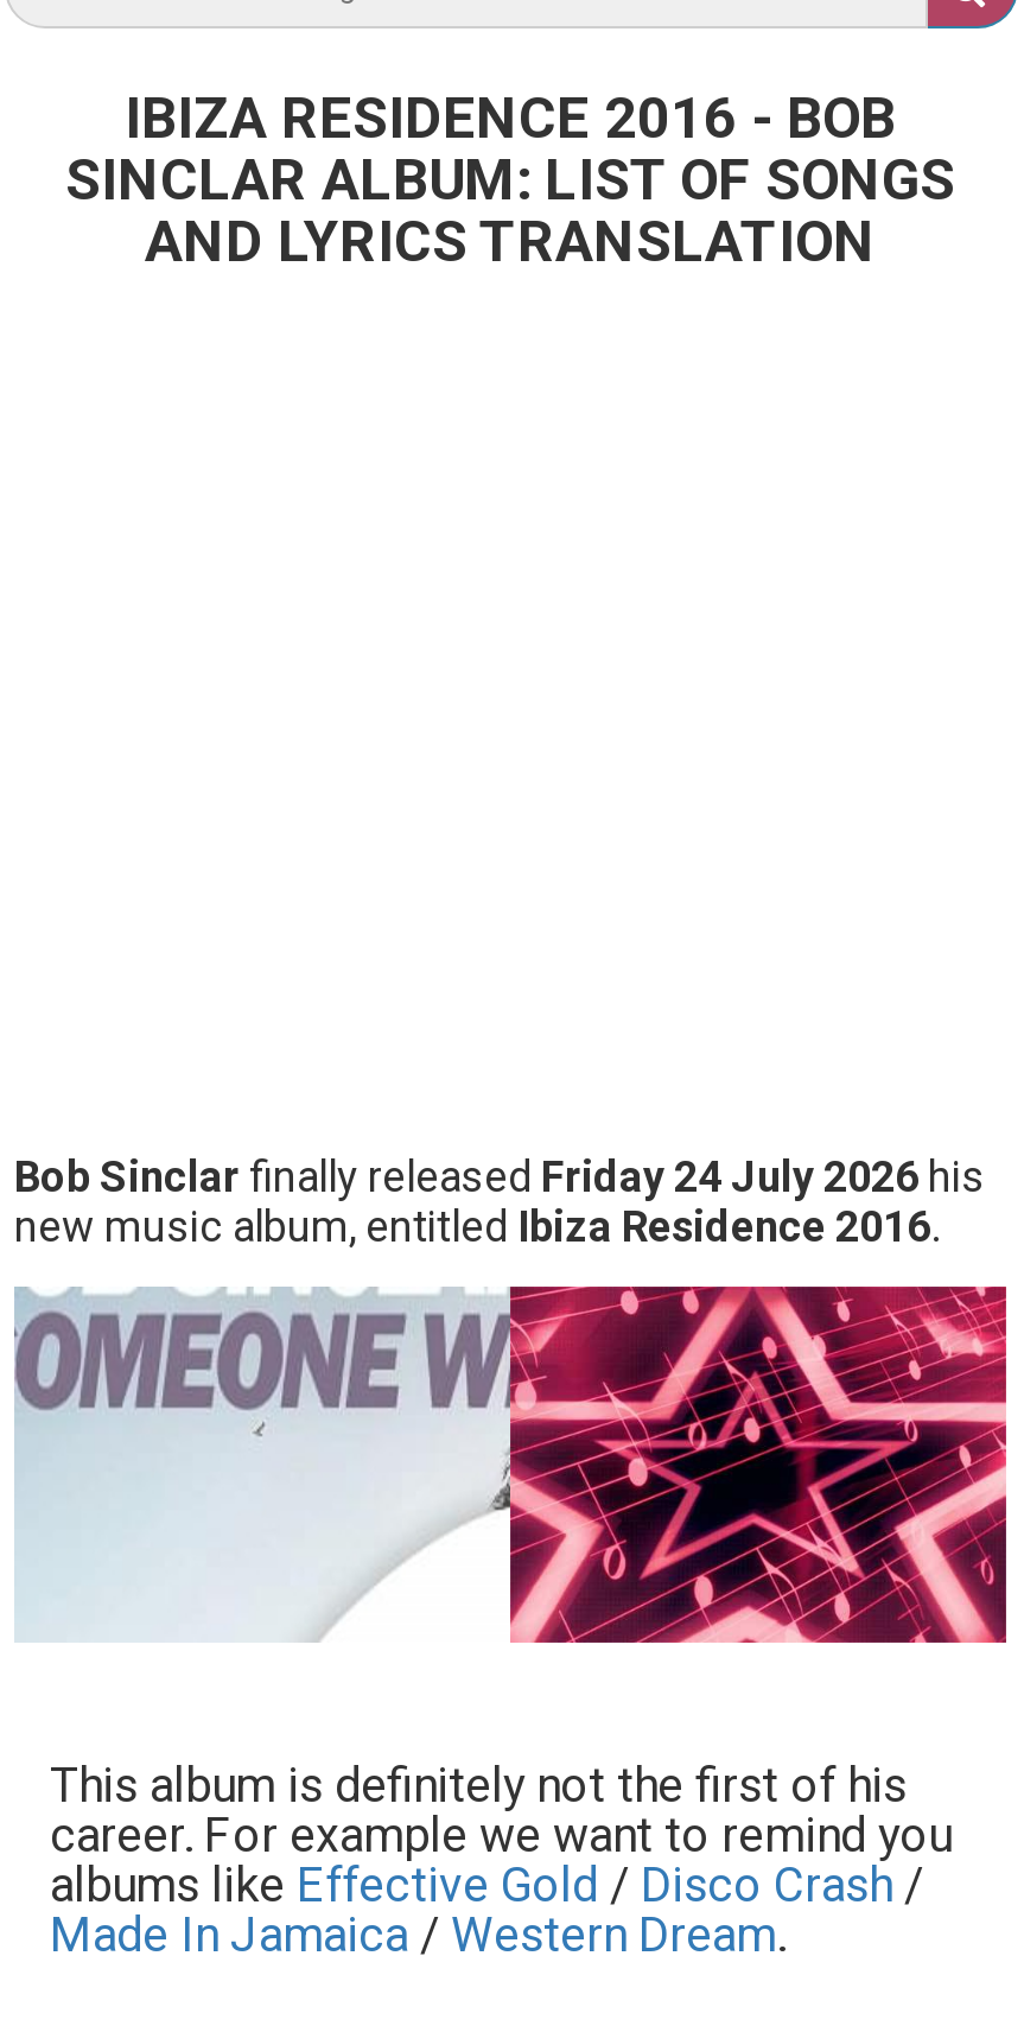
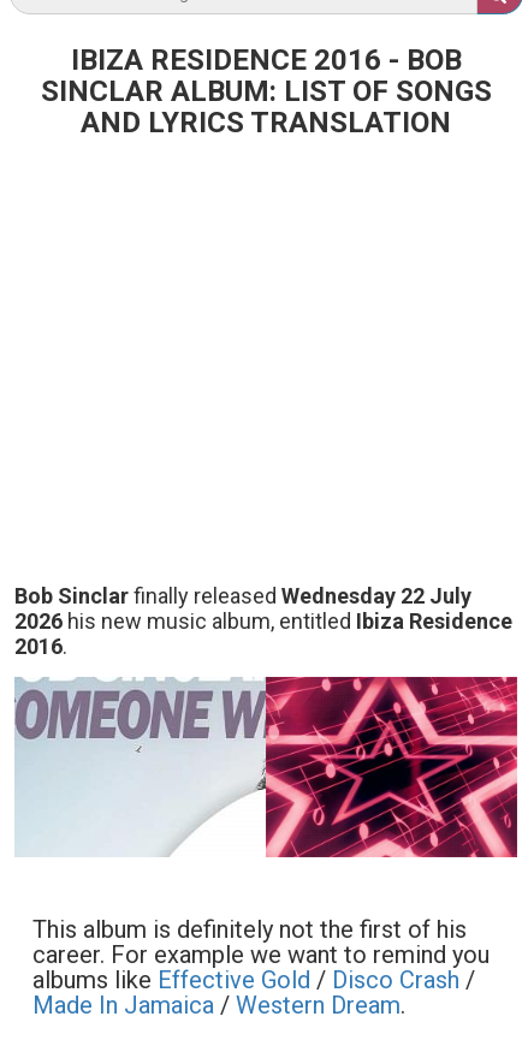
- Bob Sinclar finally released Friday 24 July 2026 his
- new music album, entitled Ibiza Residence 2016.
+ Bob Sinclar finally released Wednesday 22 July
+ 2026 his new music album, entitled Ibiza Residence
+ 2016.
